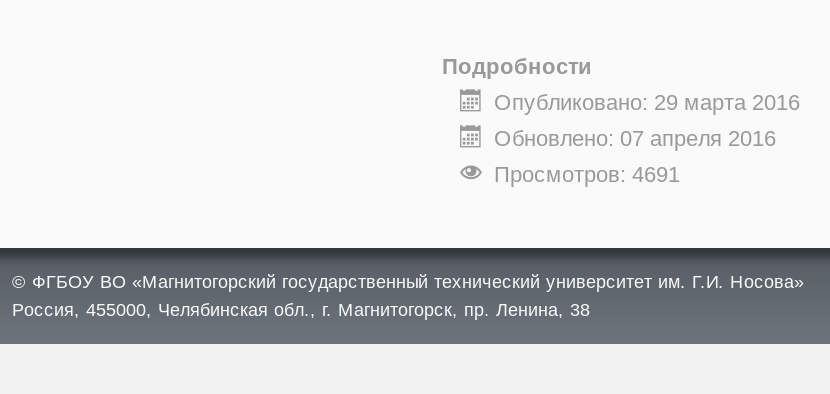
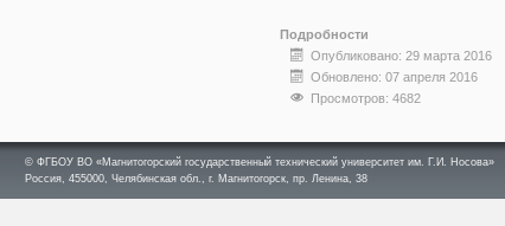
- Просмотров: 4691
+ Просмотров: 4682
